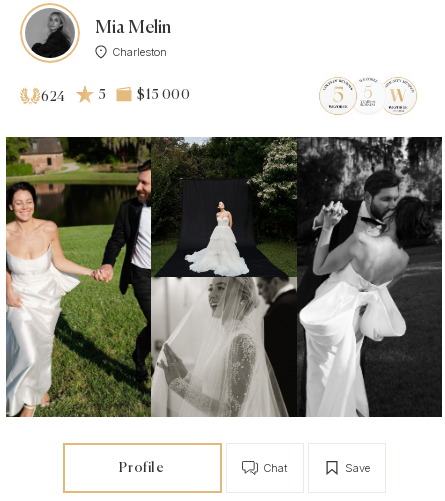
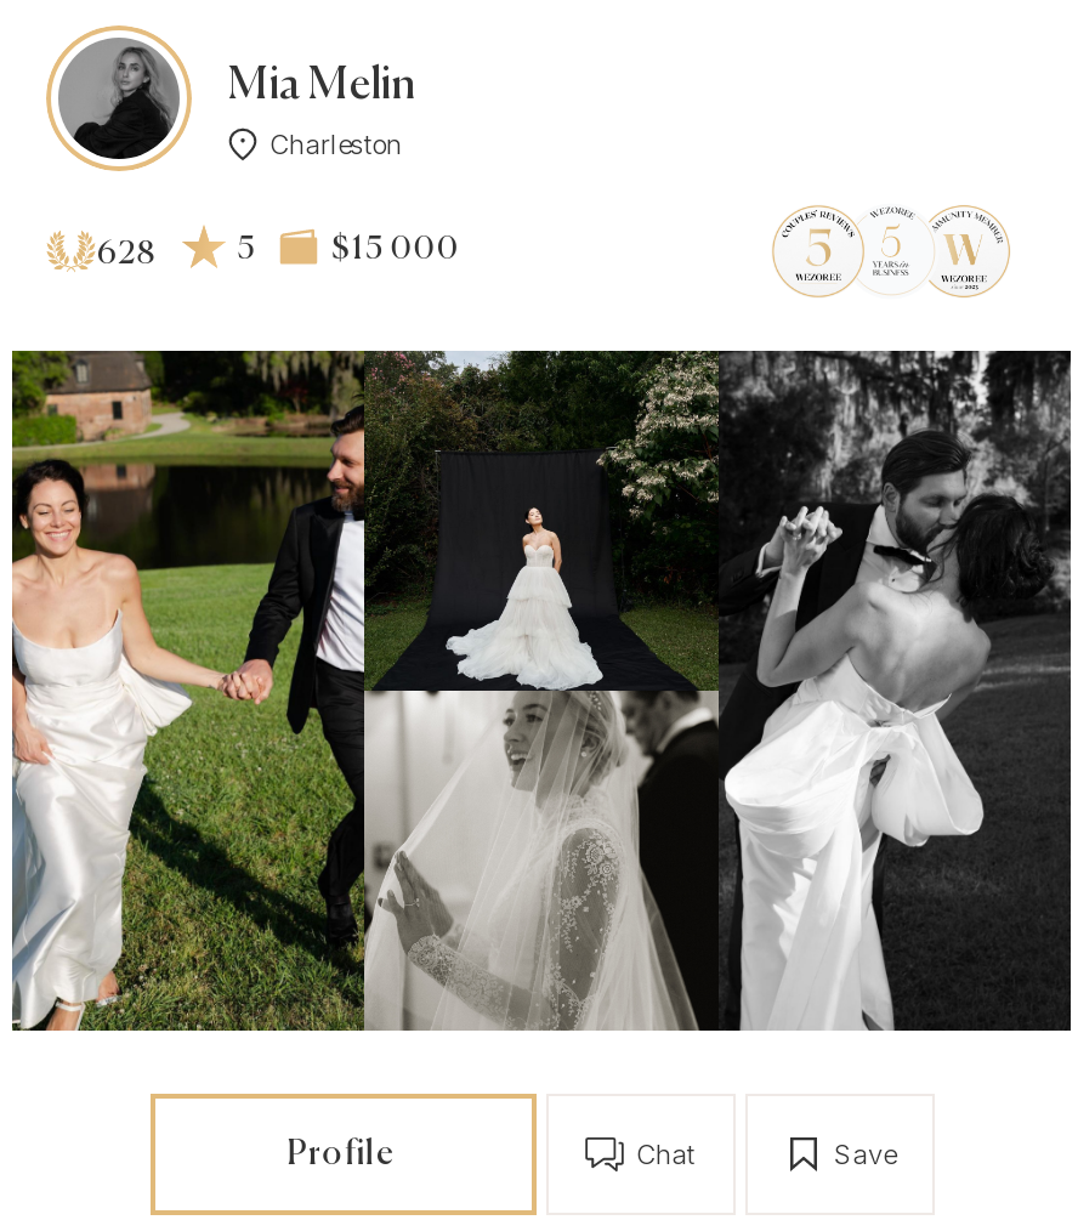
- 624
+ 628
